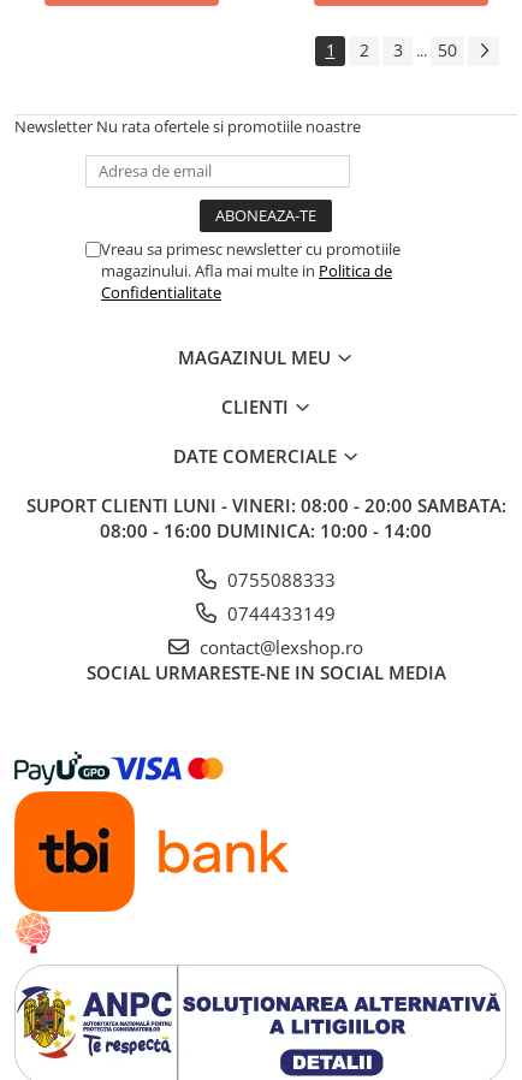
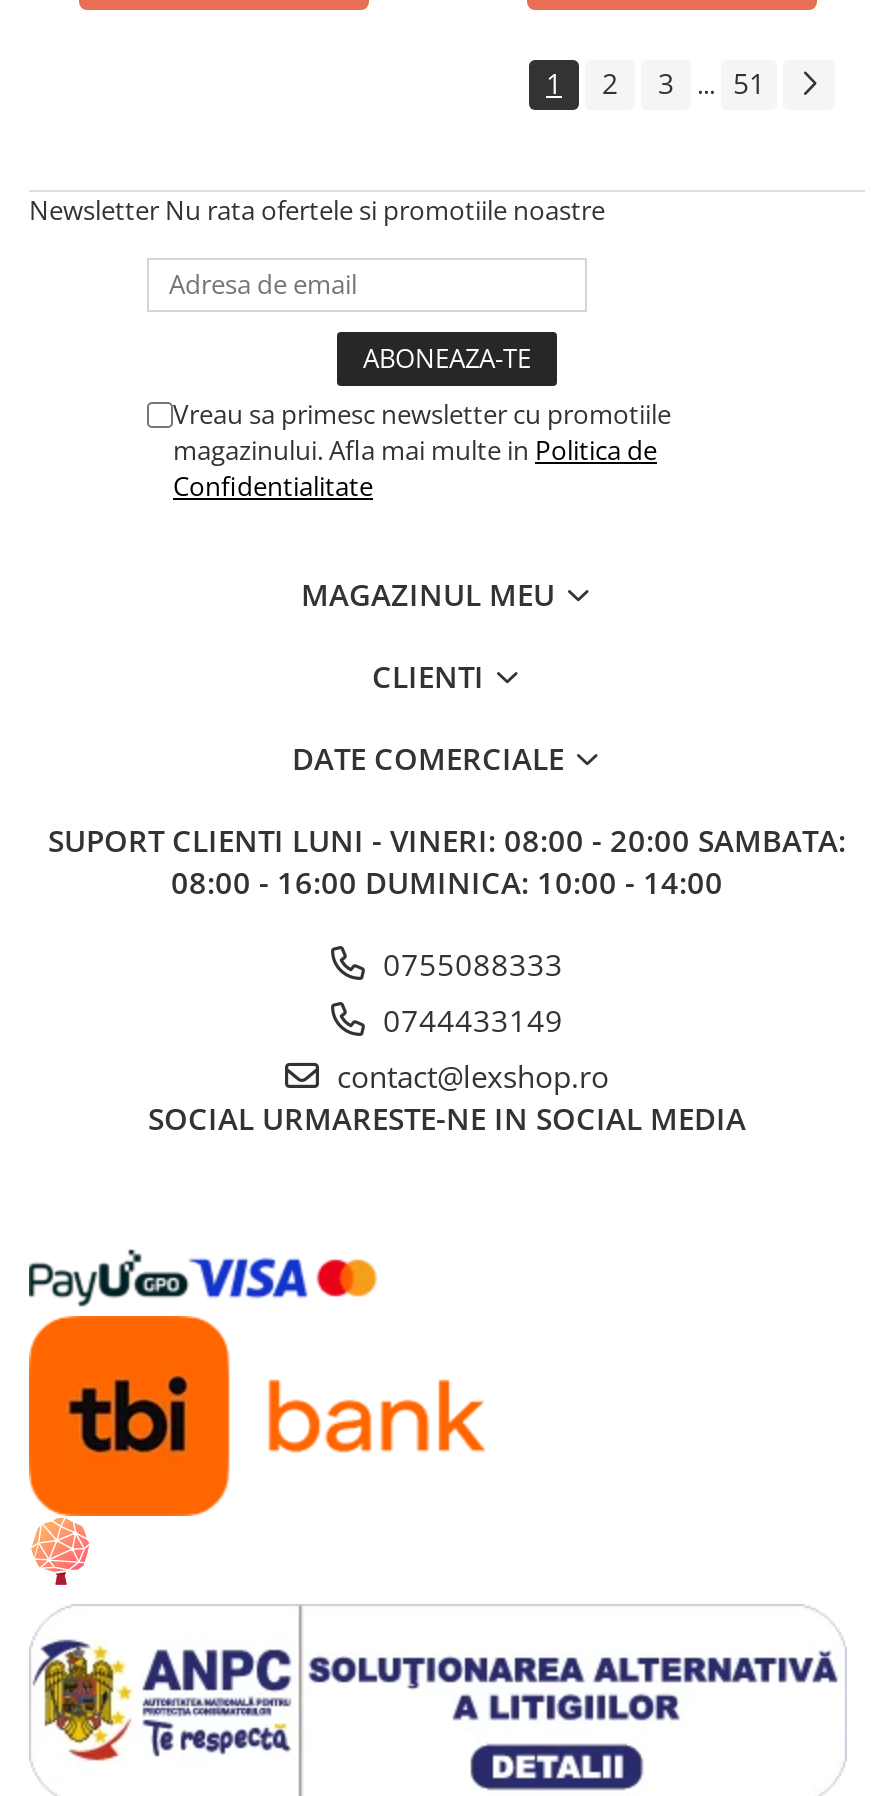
- 1 2 3 ... 50
+ 1 2 3 ... 51
